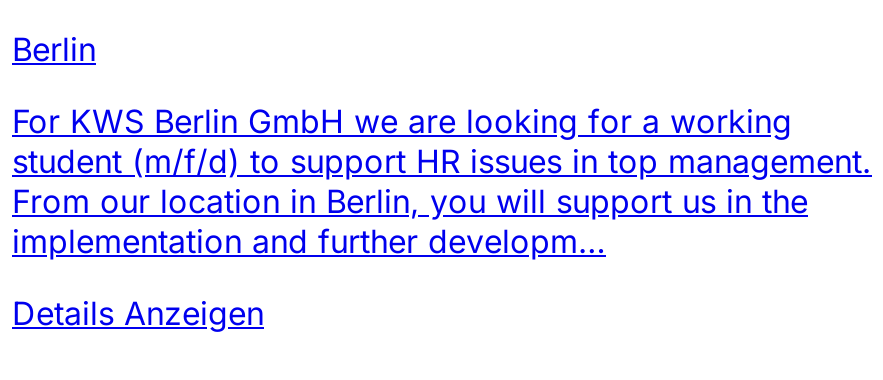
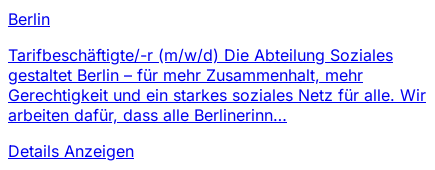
- For KWS Berlin GmbH we are looking for a working
- student (m/f/d) to support HR issues in top management.
- From our location in Berlin, you will support us in the
- implementation and further developm…
+ Tarifbeschäftigte/-r (m/w/d) Die Abteilung Soziales
+ gestaltet Berlin – für mehr Zusammenhalt, mehr
+ Gerechtigkeit und ein starkes soziales Netz für alle. Wir
+ arbeiten dafür, dass alle Berlinerinn…
